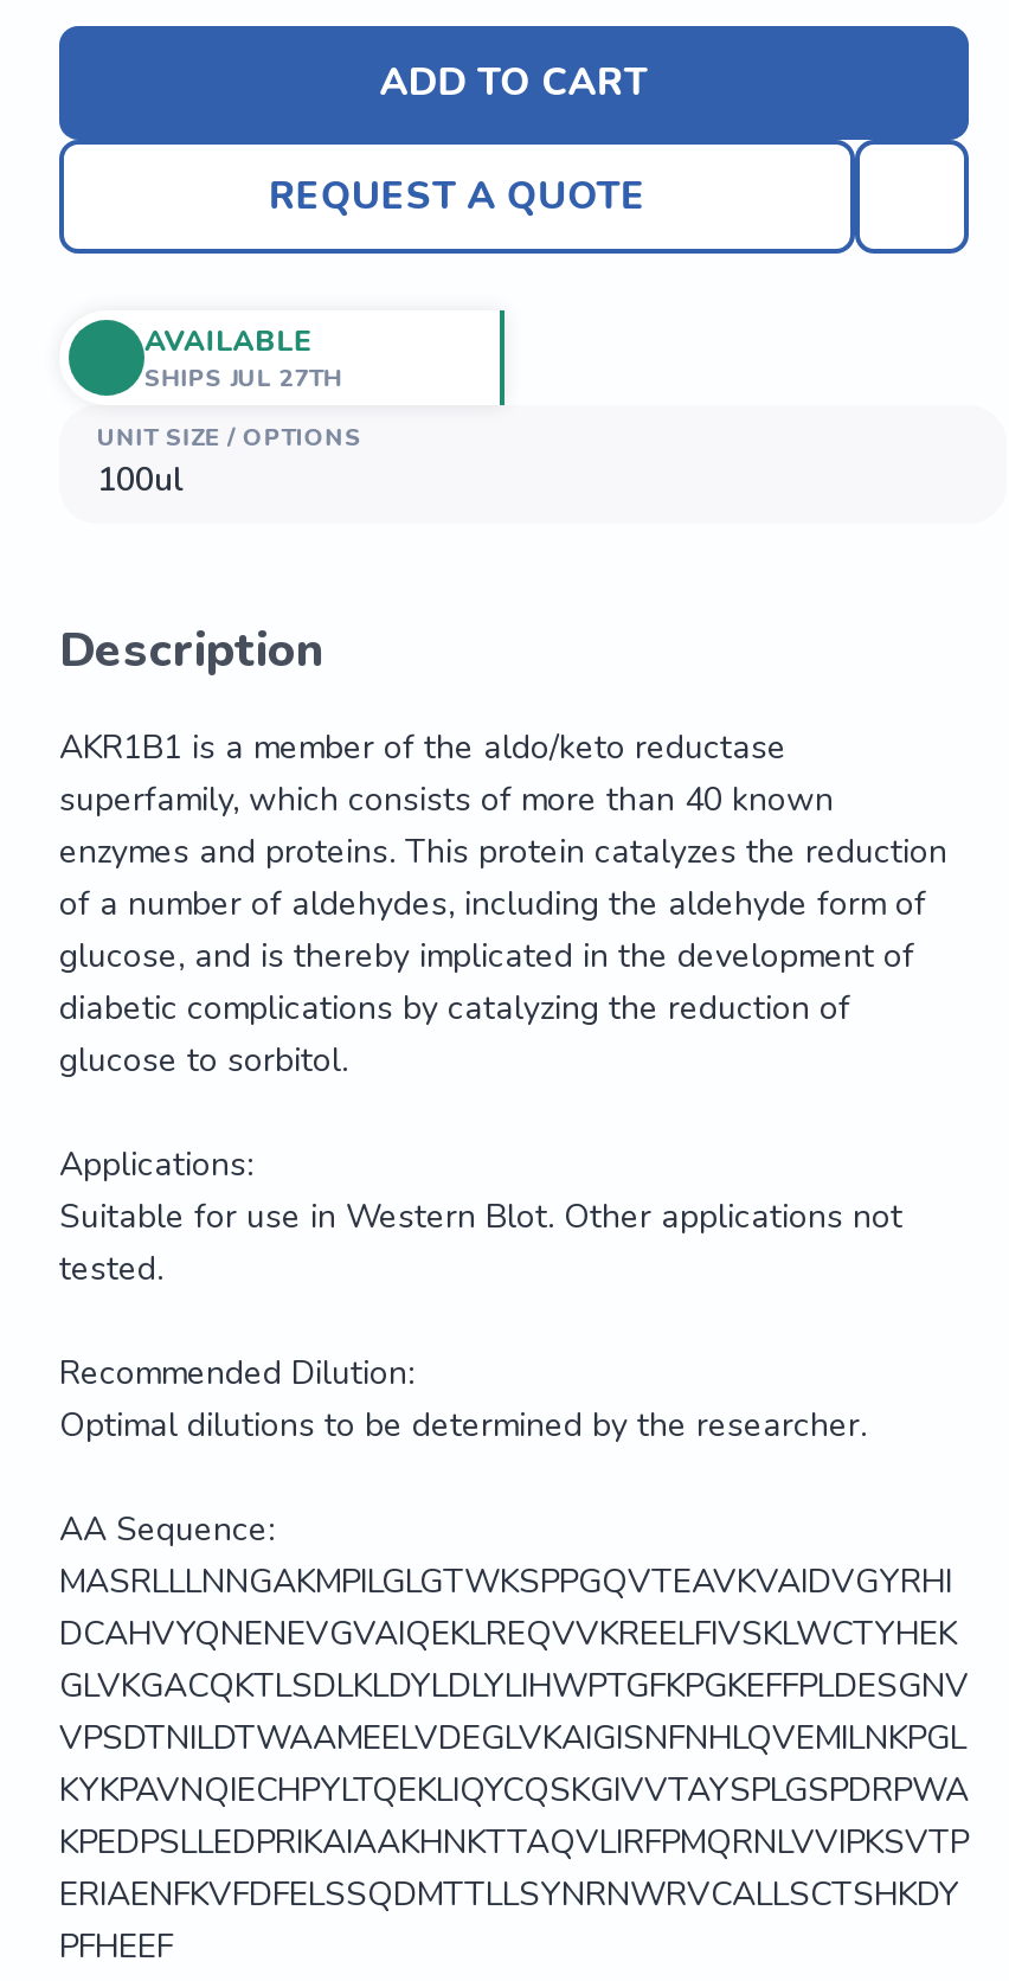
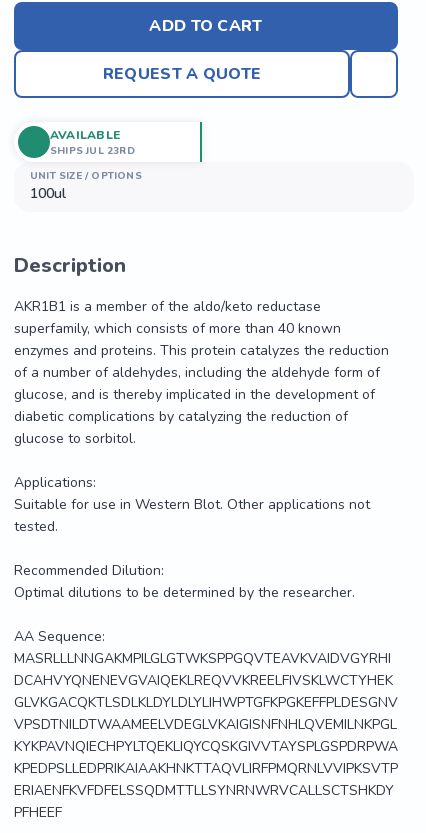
- SHIPS JUL 27TH
+ SHIPS JUL 23RD
